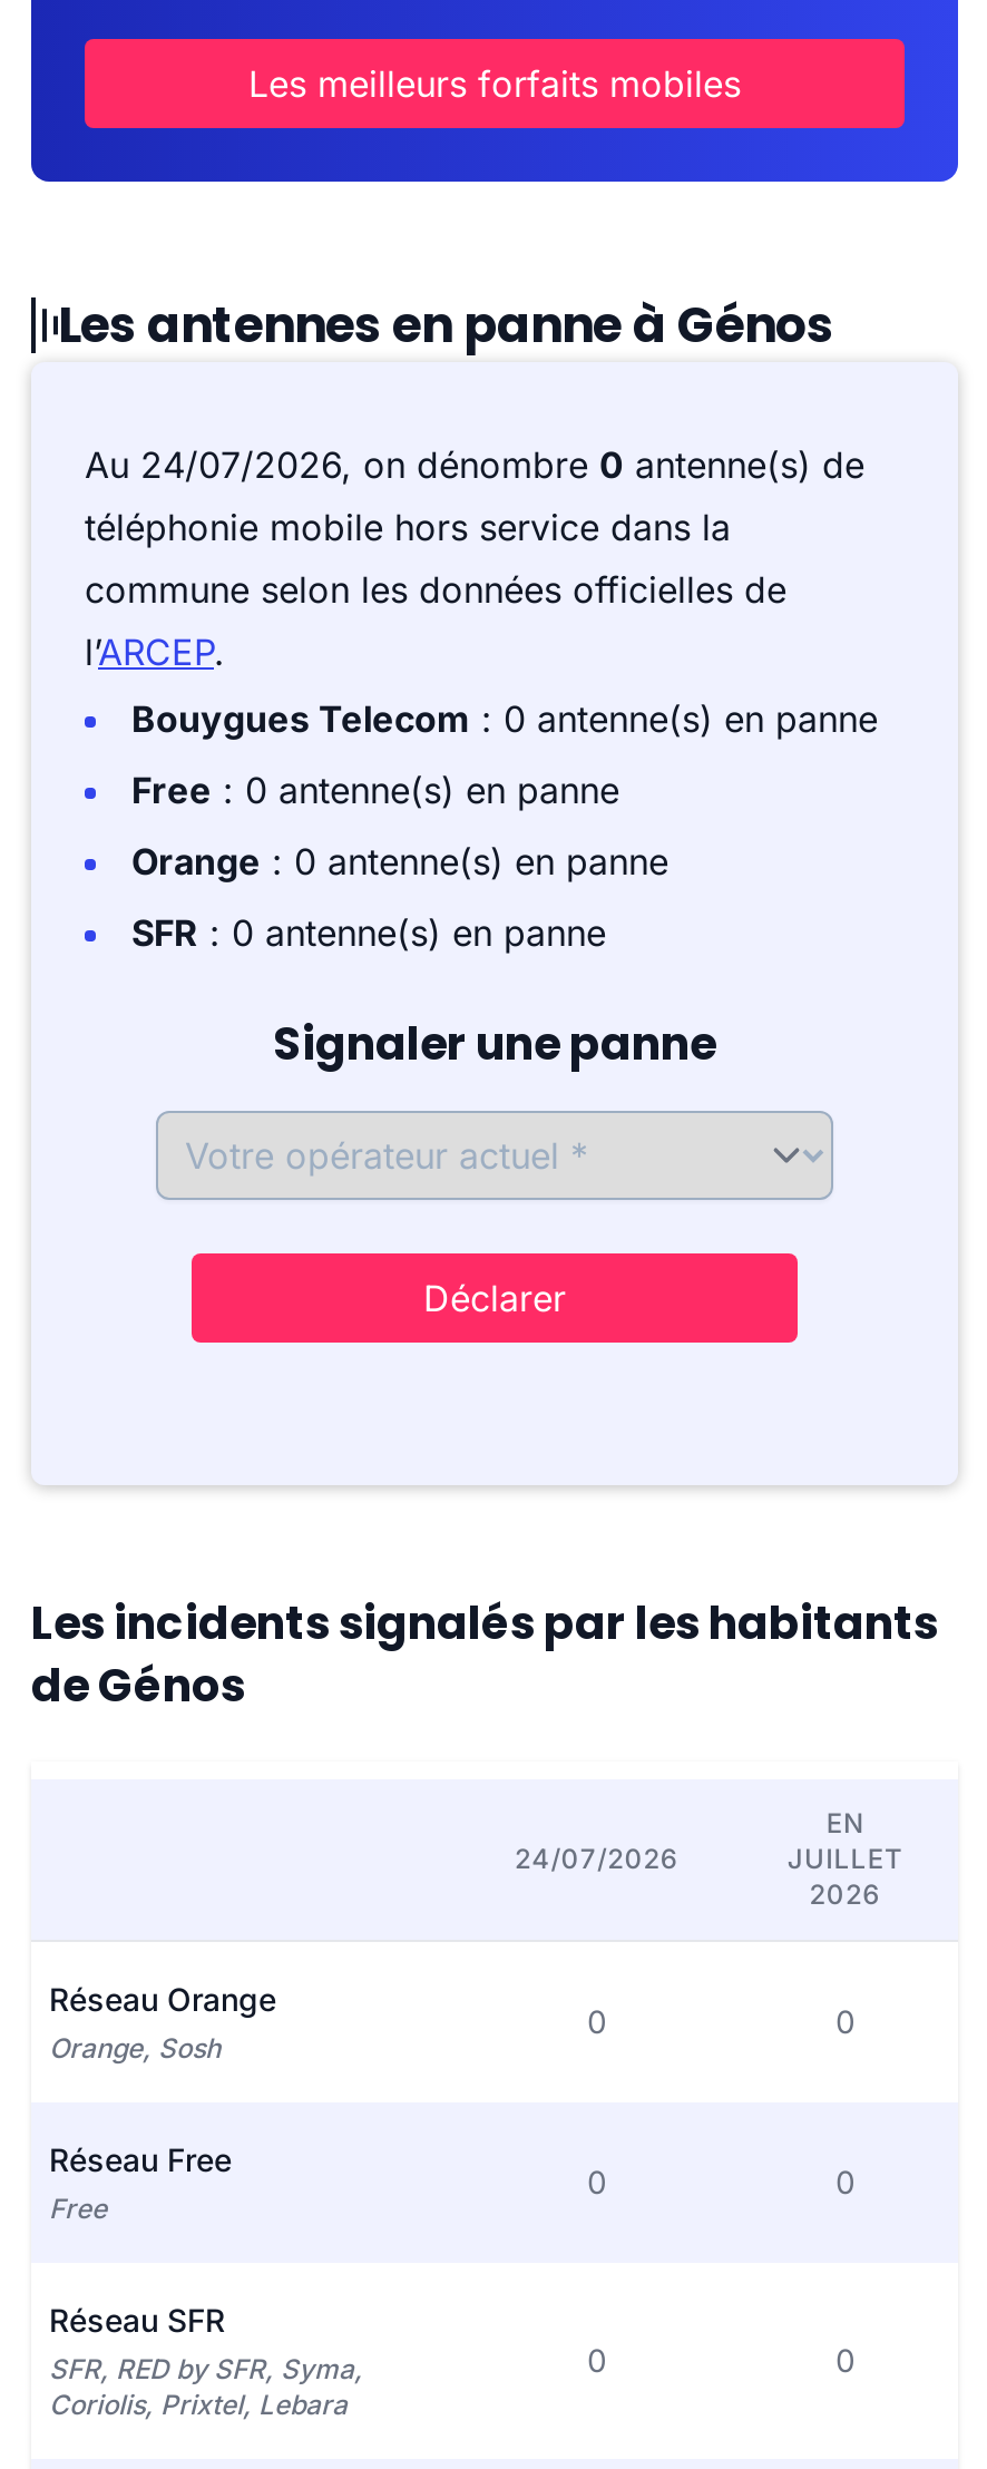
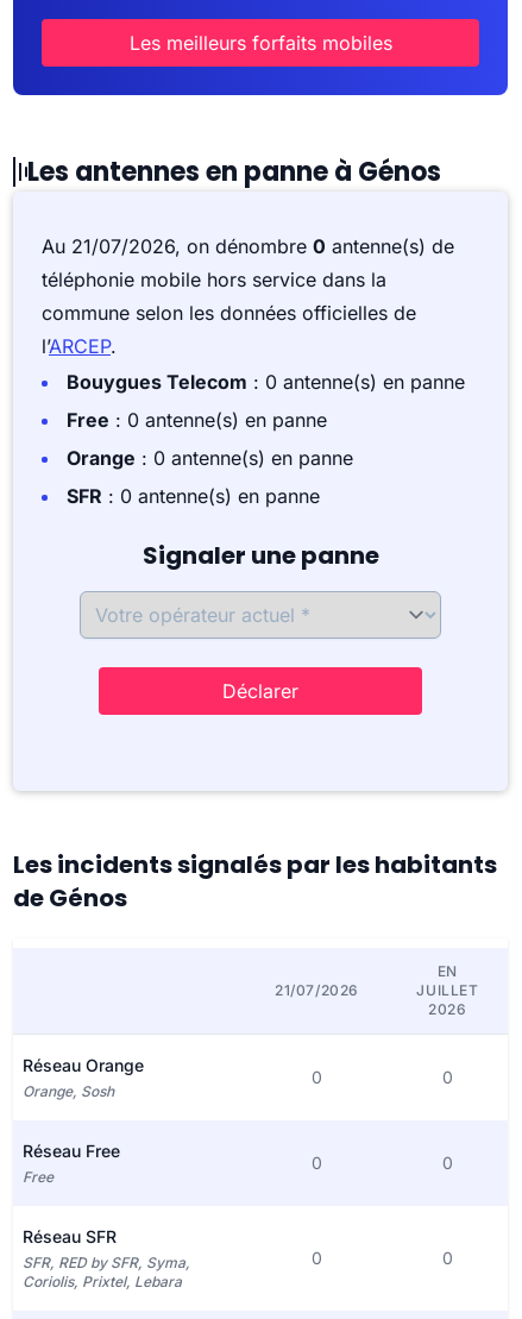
- Au 24/07/2026, on dénombre 0 antenne(s) de
+ Au 21/07/2026, on dénombre 0 antenne(s) de

- 24/07/2026
+ 21/07/2026
